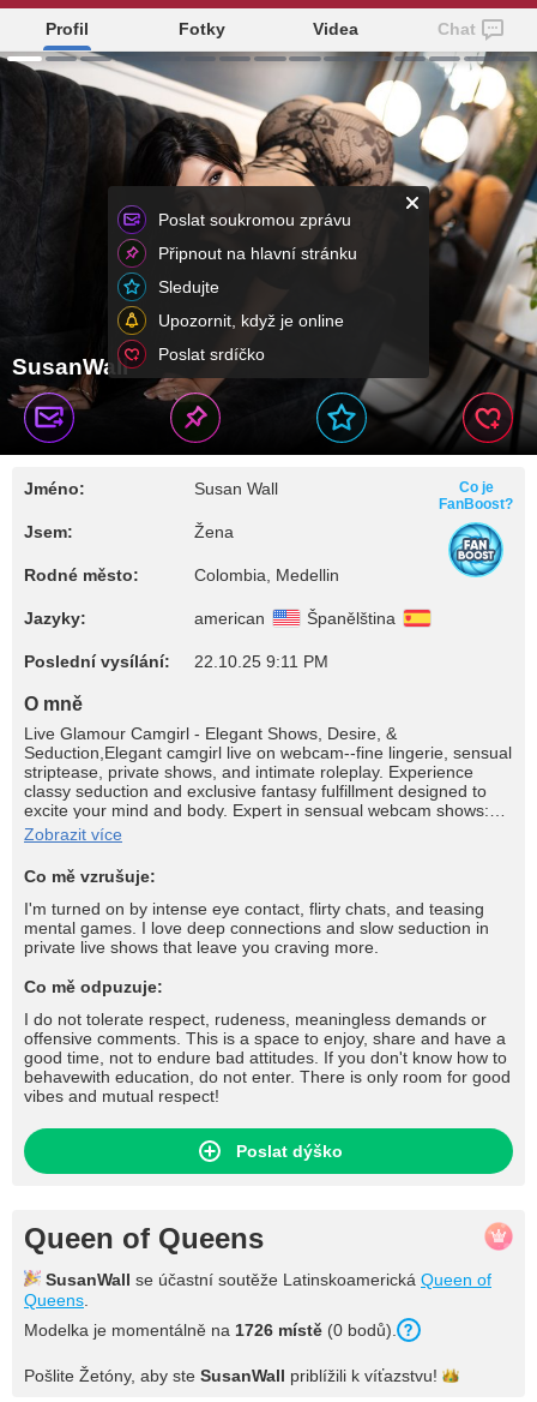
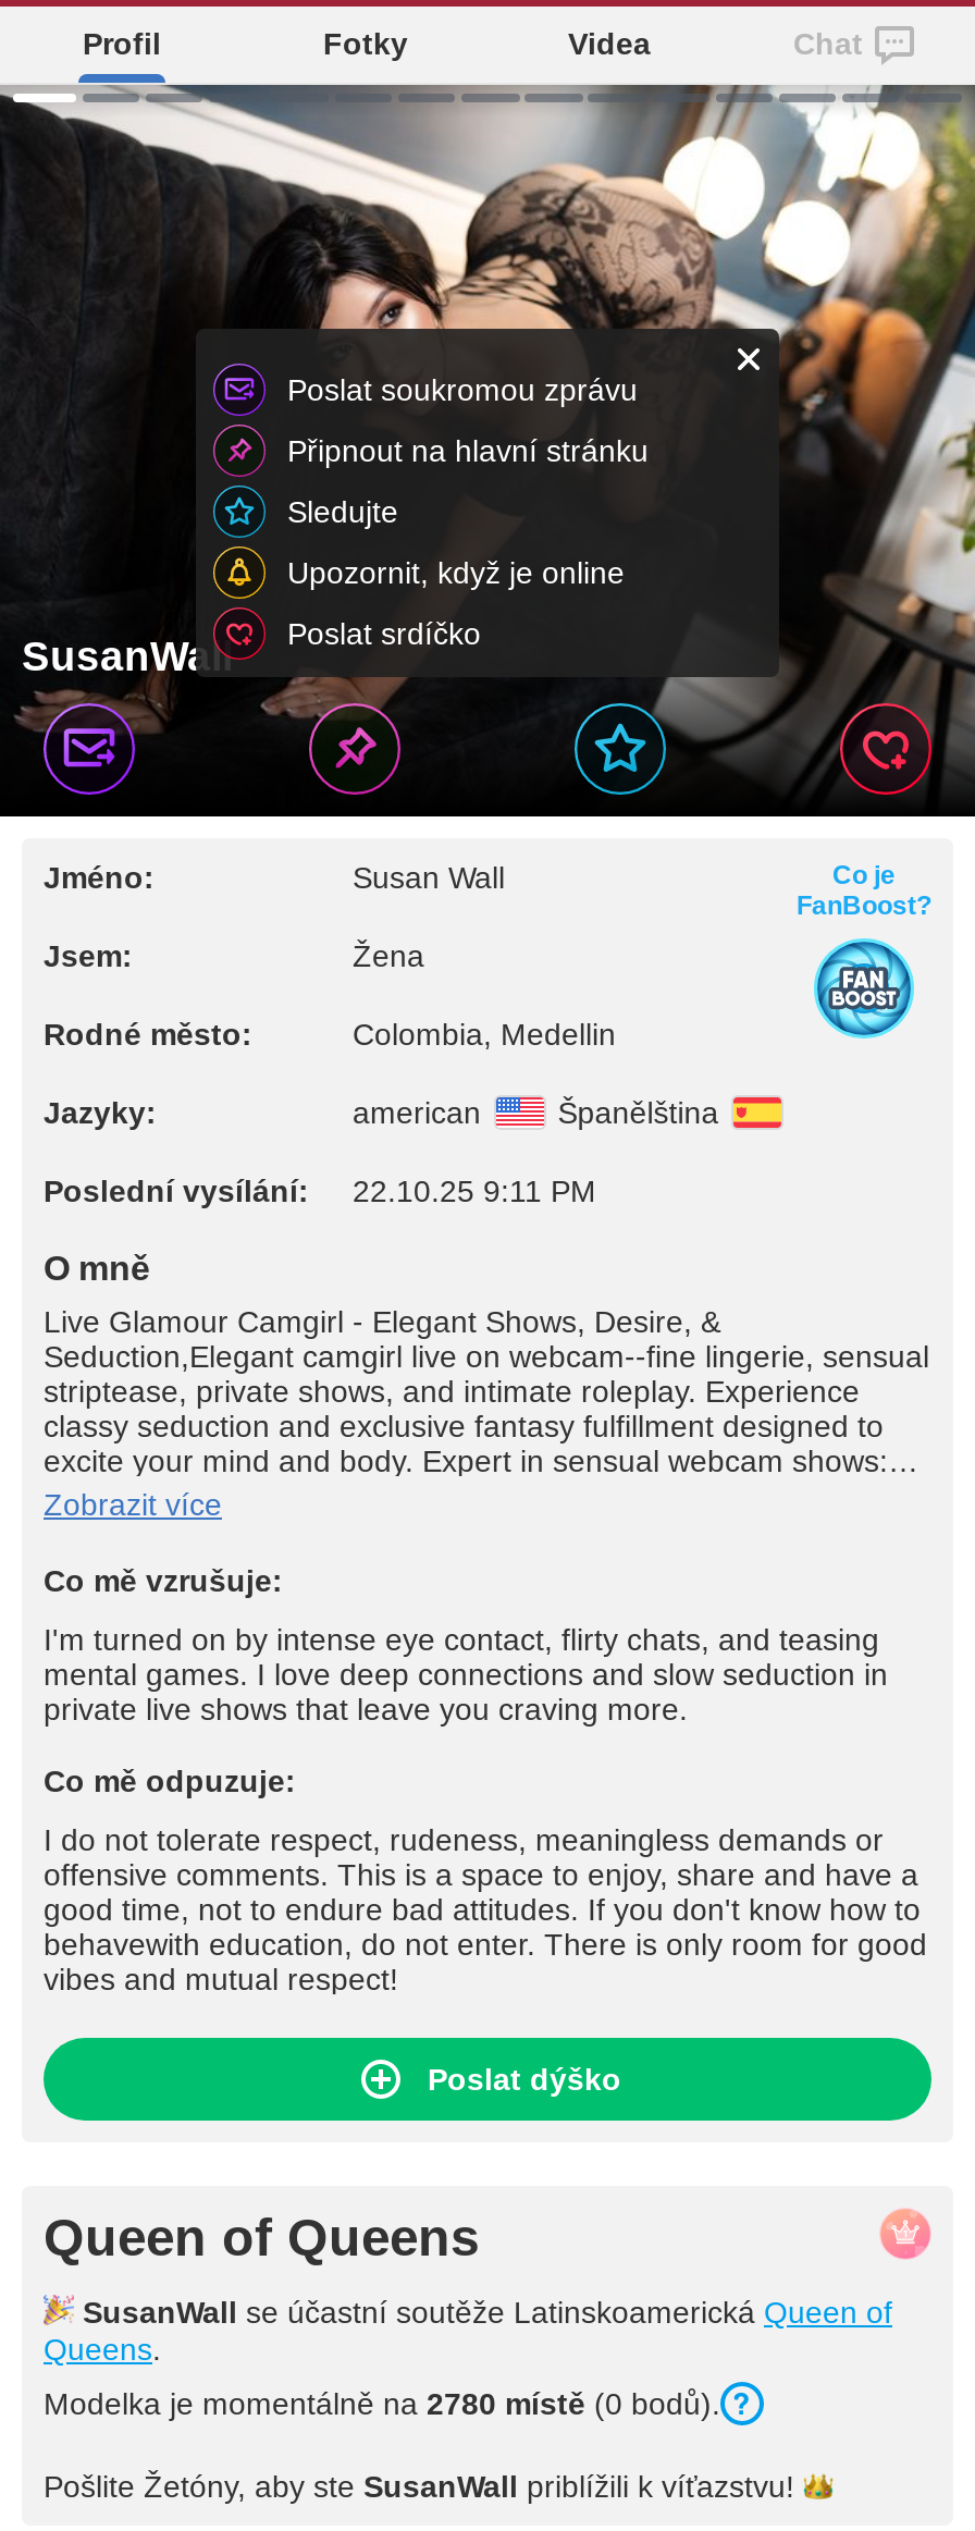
- Modelka je momentálně na 1726 místě (0 bodů).
+ Modelka je momentálně na 2780 místě (0 bodů).
